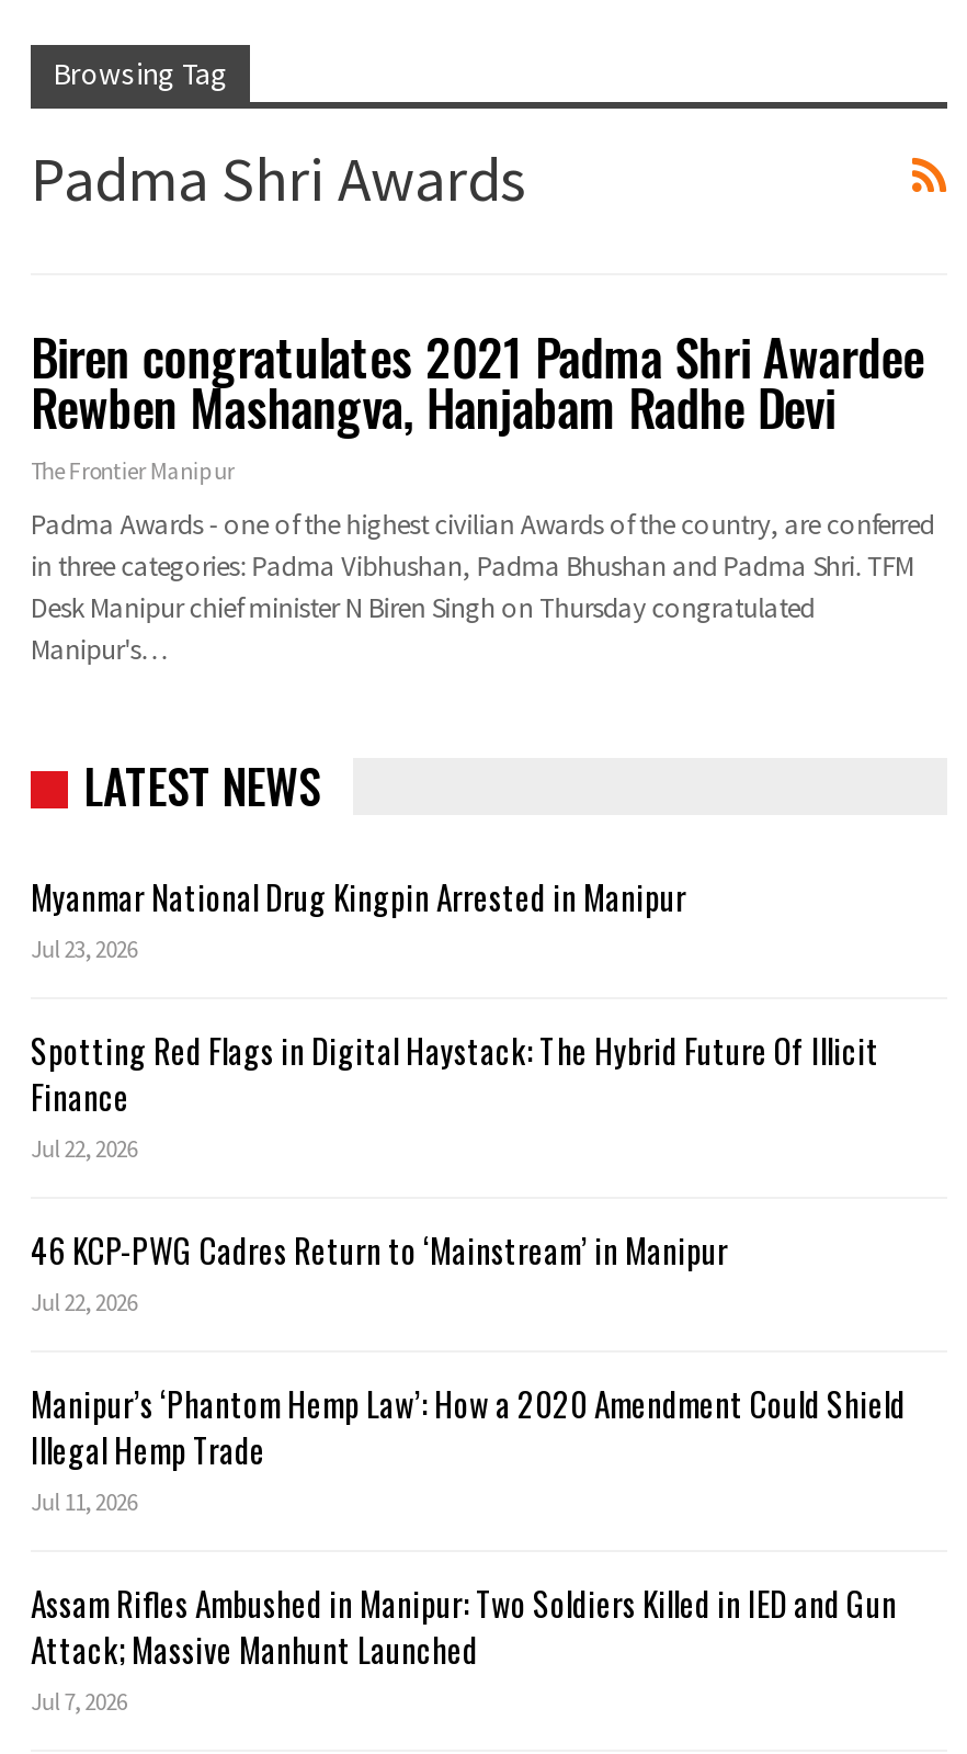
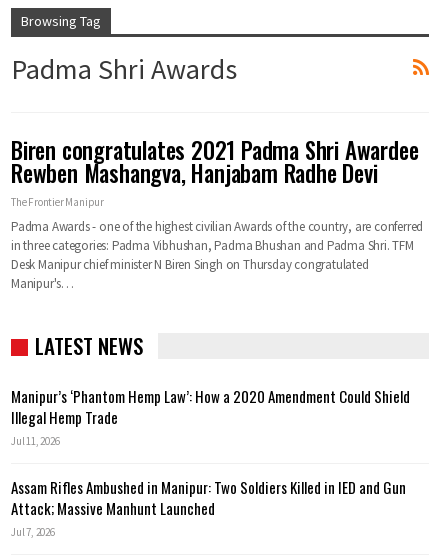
- Myanmar National Drug Kingpin Arrested in Manipur
- Jul 23, 2026
- Spotting Red Flags in Digital Haystack: The Hybrid Future Of Illicit
- Finance
- Jul 22, 2026
- 46 KCP-PWG Cadres Return to ‘Mainstream’ in Manipur
- Jul 22, 2026
